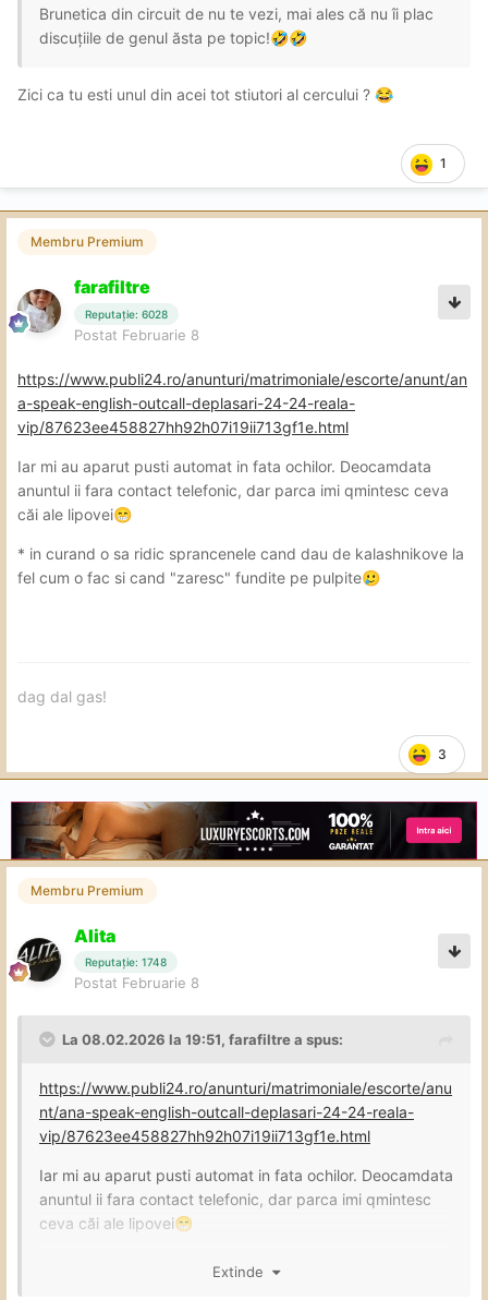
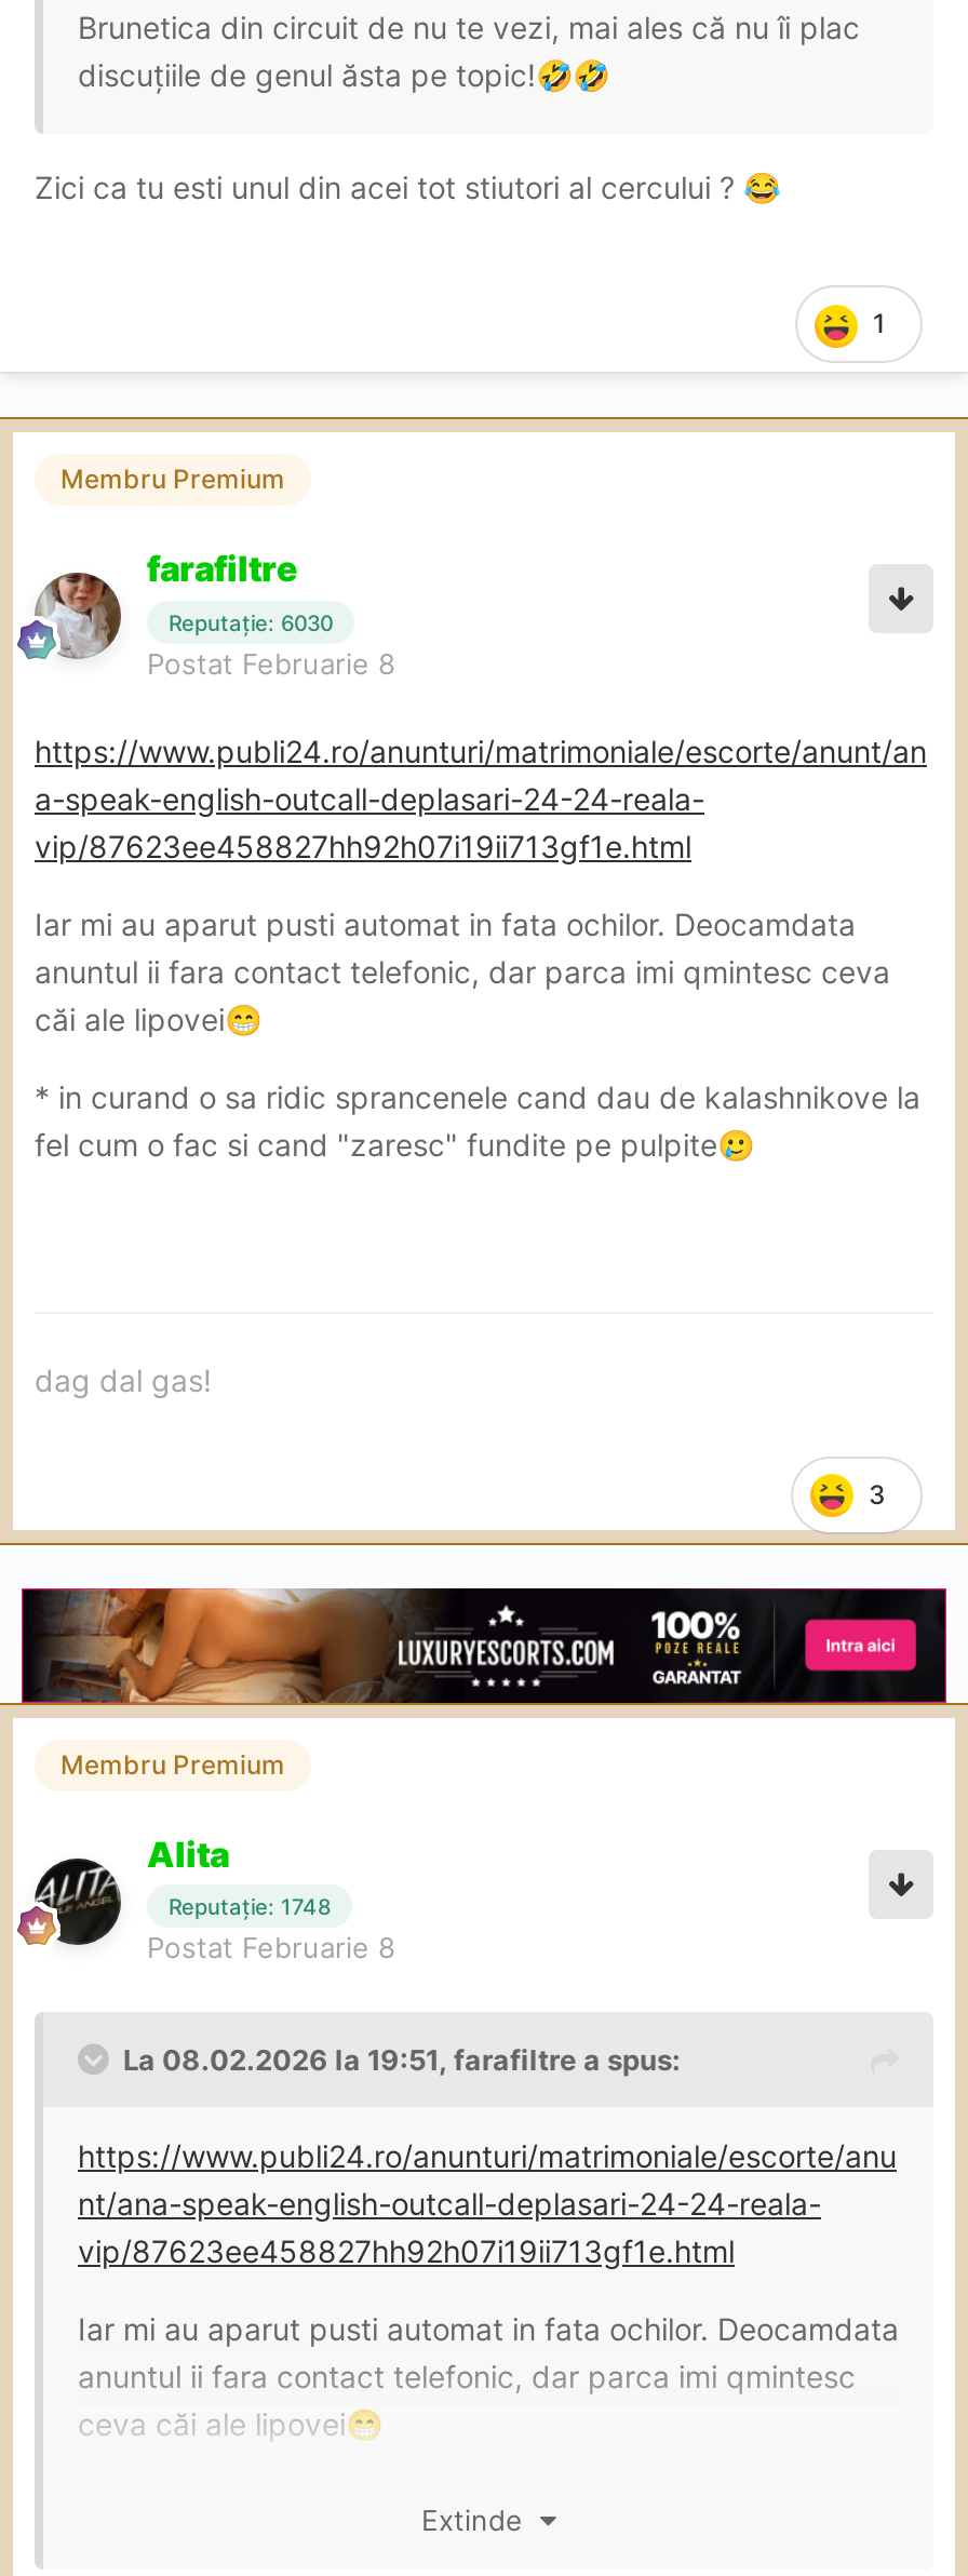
- Reputație: 6028
+ Reputație: 6030
